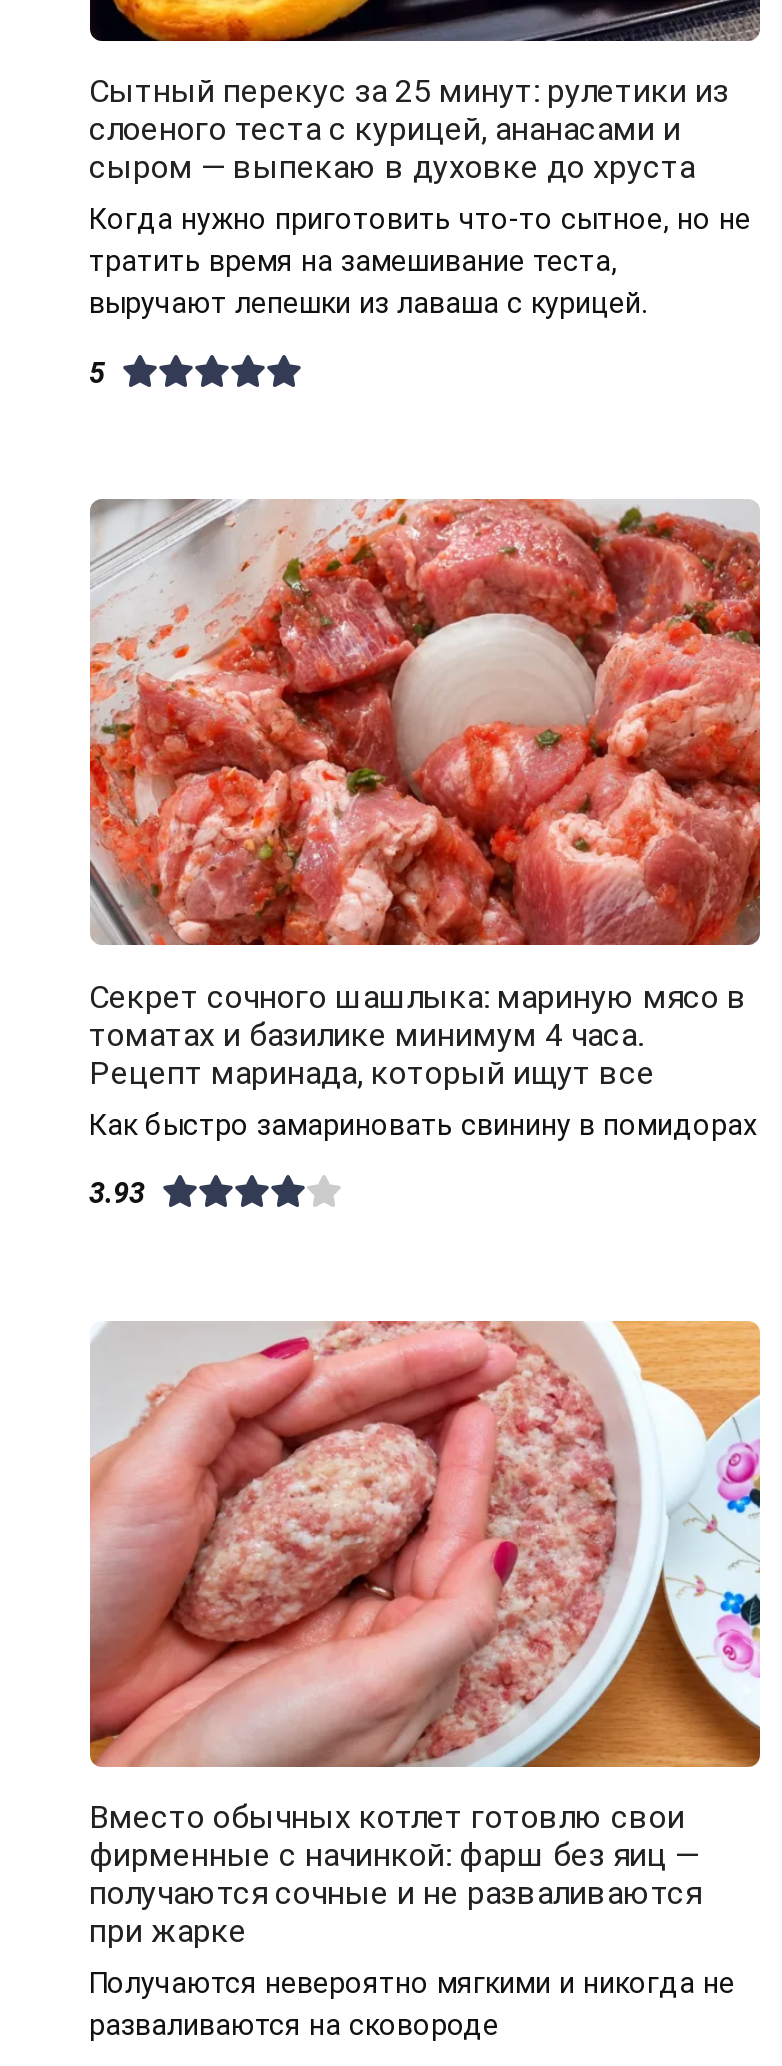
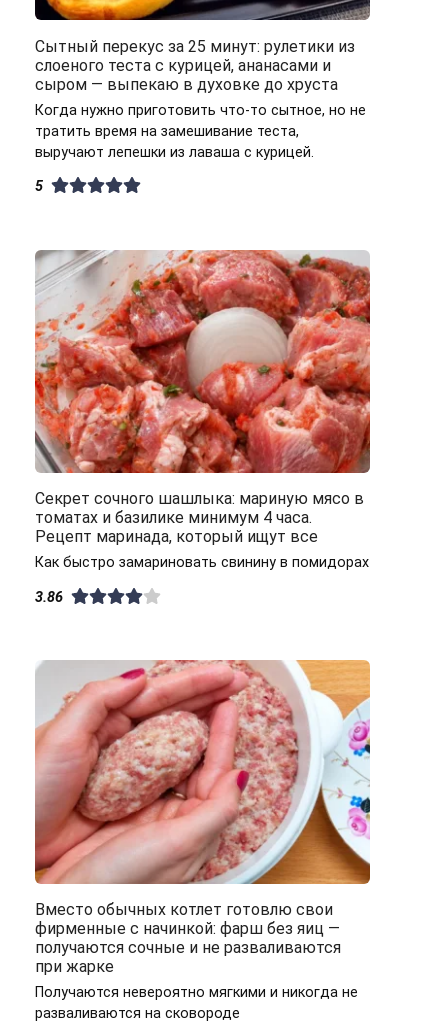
- 3.93
+ 3.86
